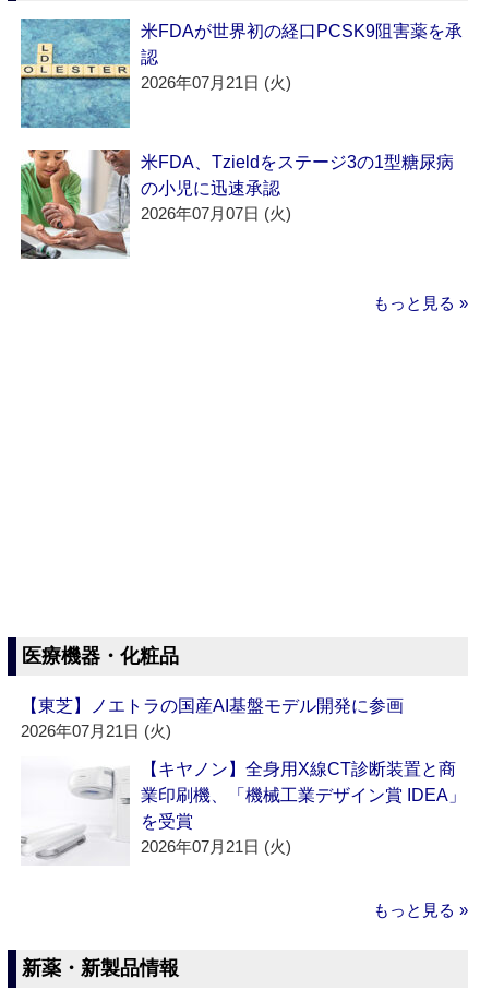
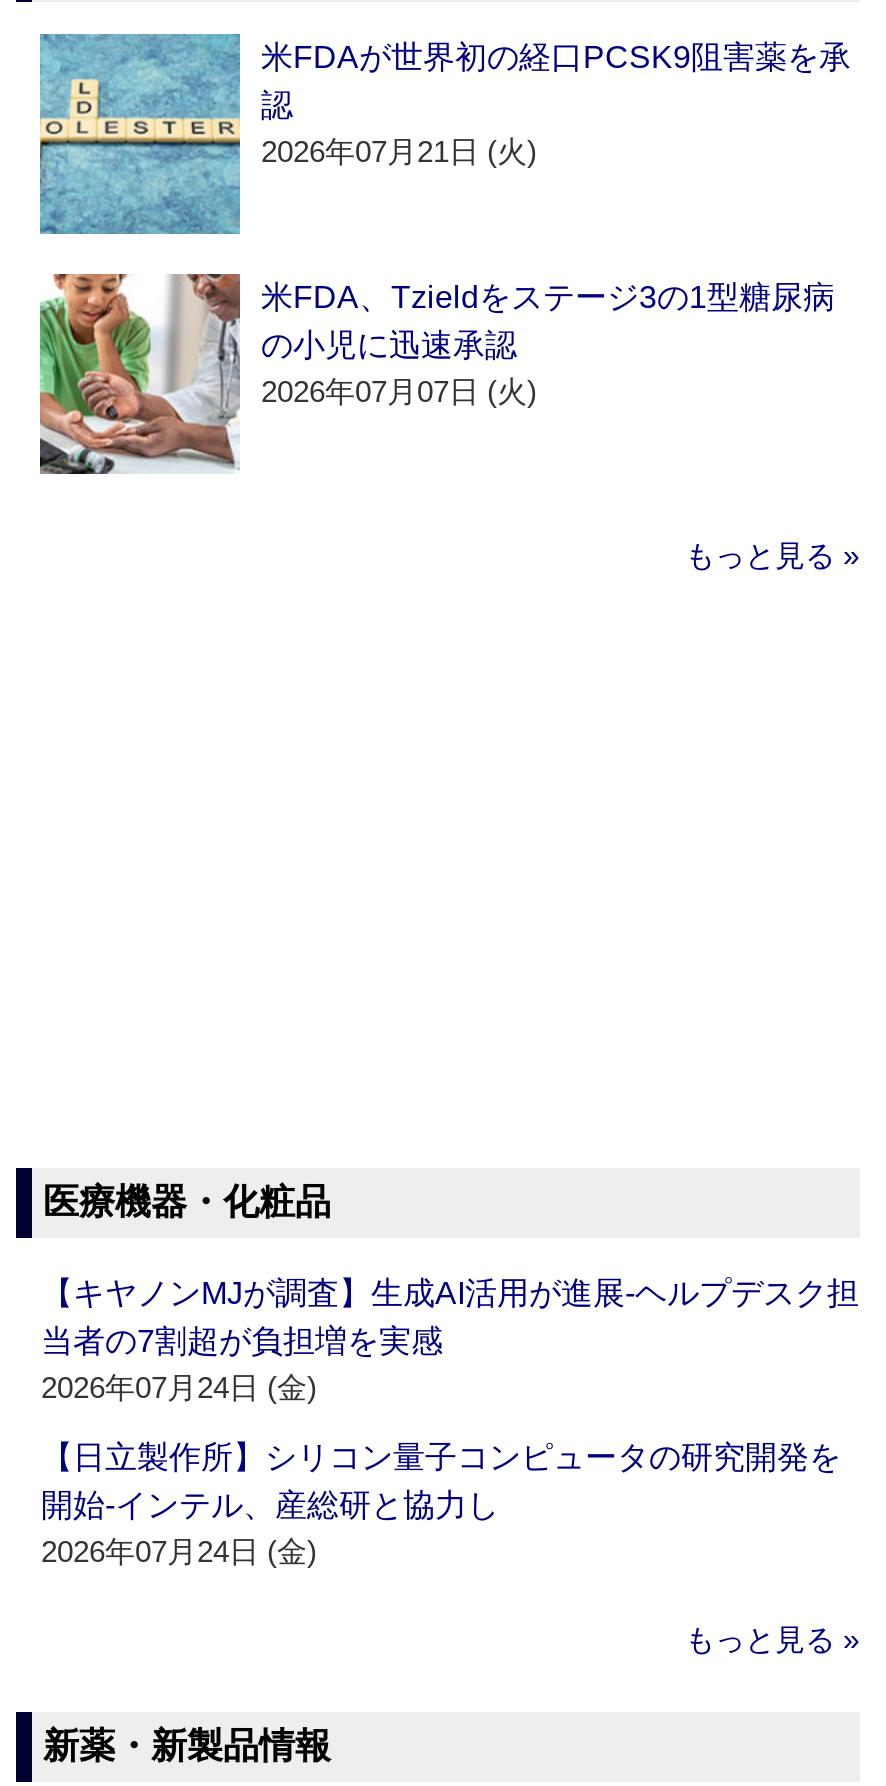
- 【東芝】ノエトラの国産AI基盤モデル開発に参画
- 2026年07月21日 (火)
+ 【キヤノンMJが調査】生成AI活用が進展‐ヘルプデスク担
+ 当者の7割超が負担増を実感
+ 2026年07月24日 (金)

- 【キヤノン】全身用X線CT診断装置と商
- 業印刷機、「機械工業デザイン賞 IDEA」
- を受賞
- 2026年07月21日 (火)
+ 【日立製作所】シリコン量子コンピュータの研究開発を
+ 開始‐インテル、産総研と協力し
+ 2026年07月24日 (金)
